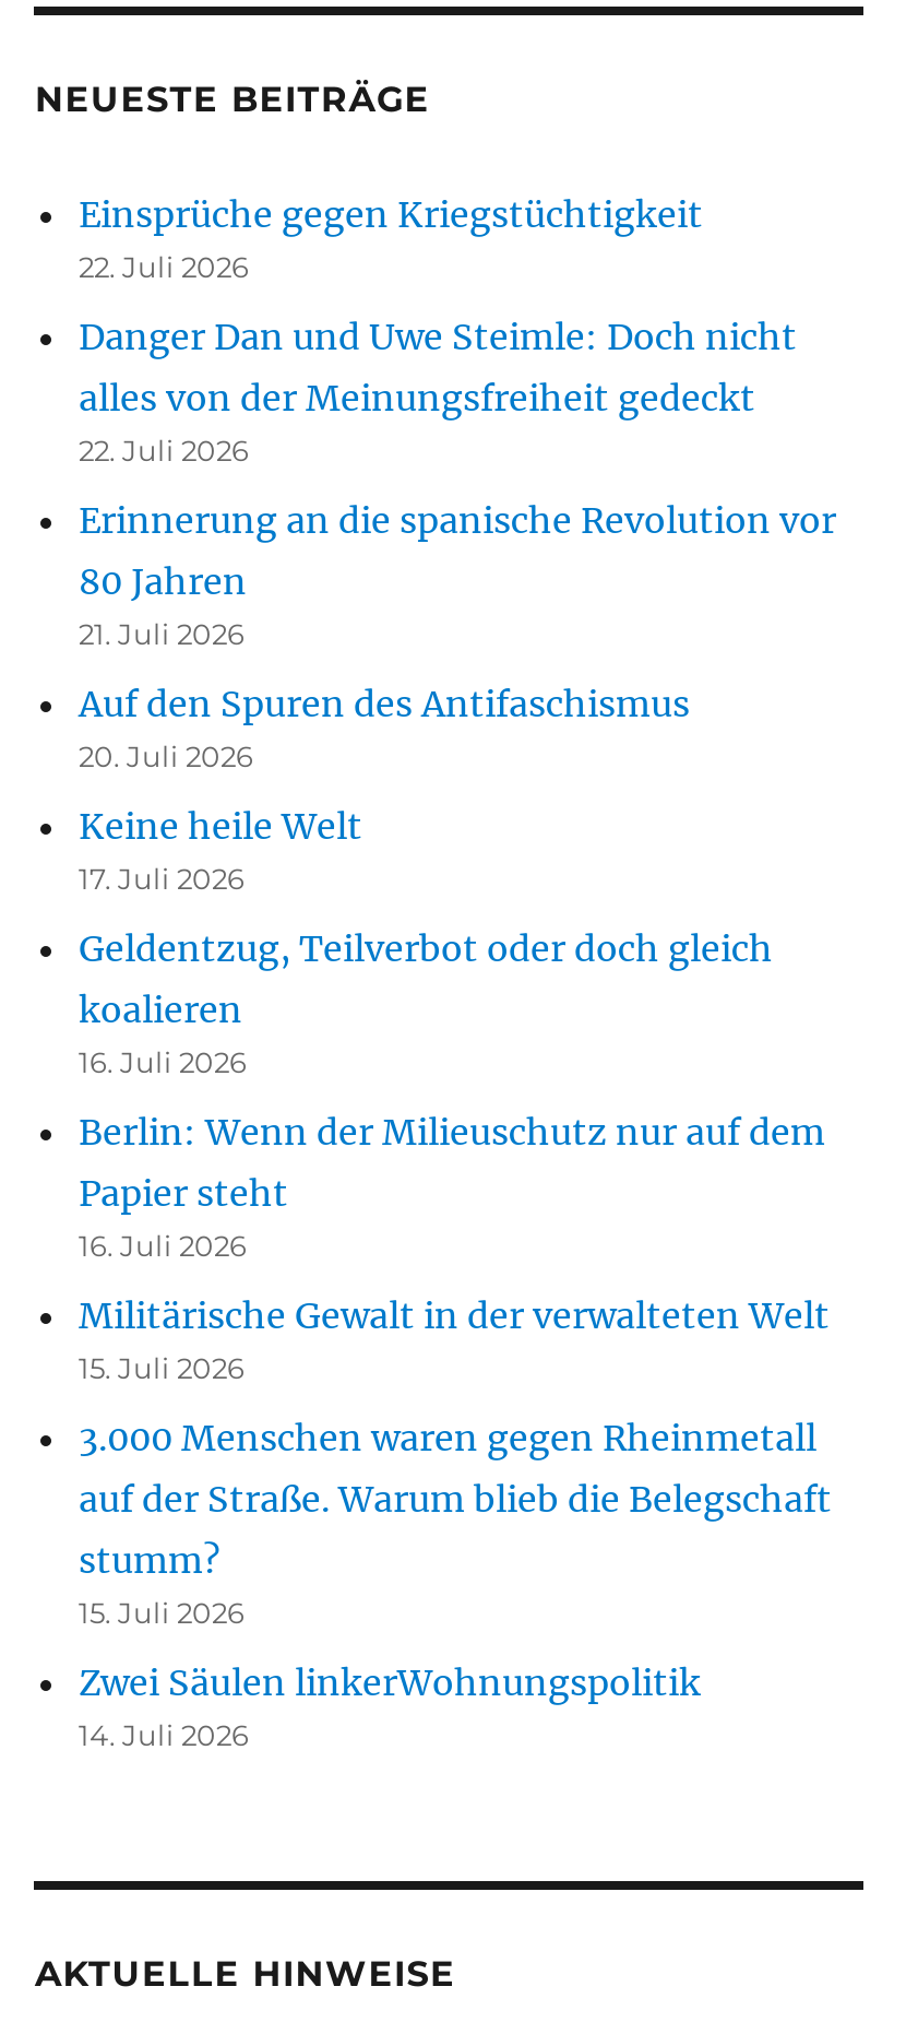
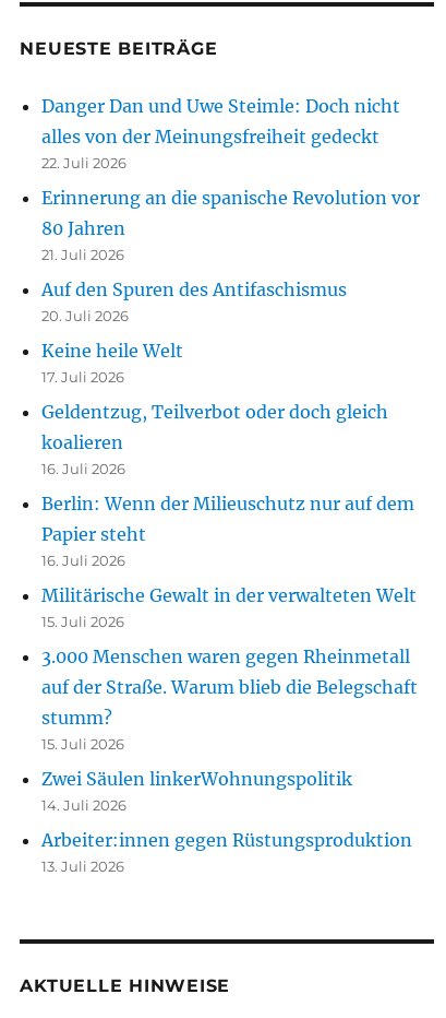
- Einsprüche gegen Kriegstüchtigkeit
- 22. Juli 2026

moved up: Danger Dan und Uwe Steimle: Doch nicht | alles von der Meinungsfreiheit gedeckt | 22. Juli 2026 | ... | Zwei Säulen linkerWohnungspolitik | 14. Juli 2026

+ Arbeiter:innen gegen Rüstungsproduktion
+ 13. Juli 2026
